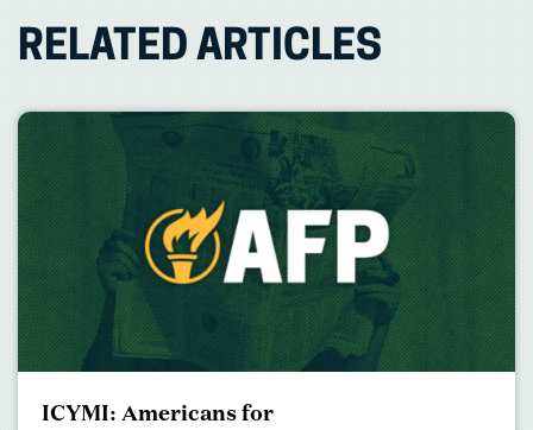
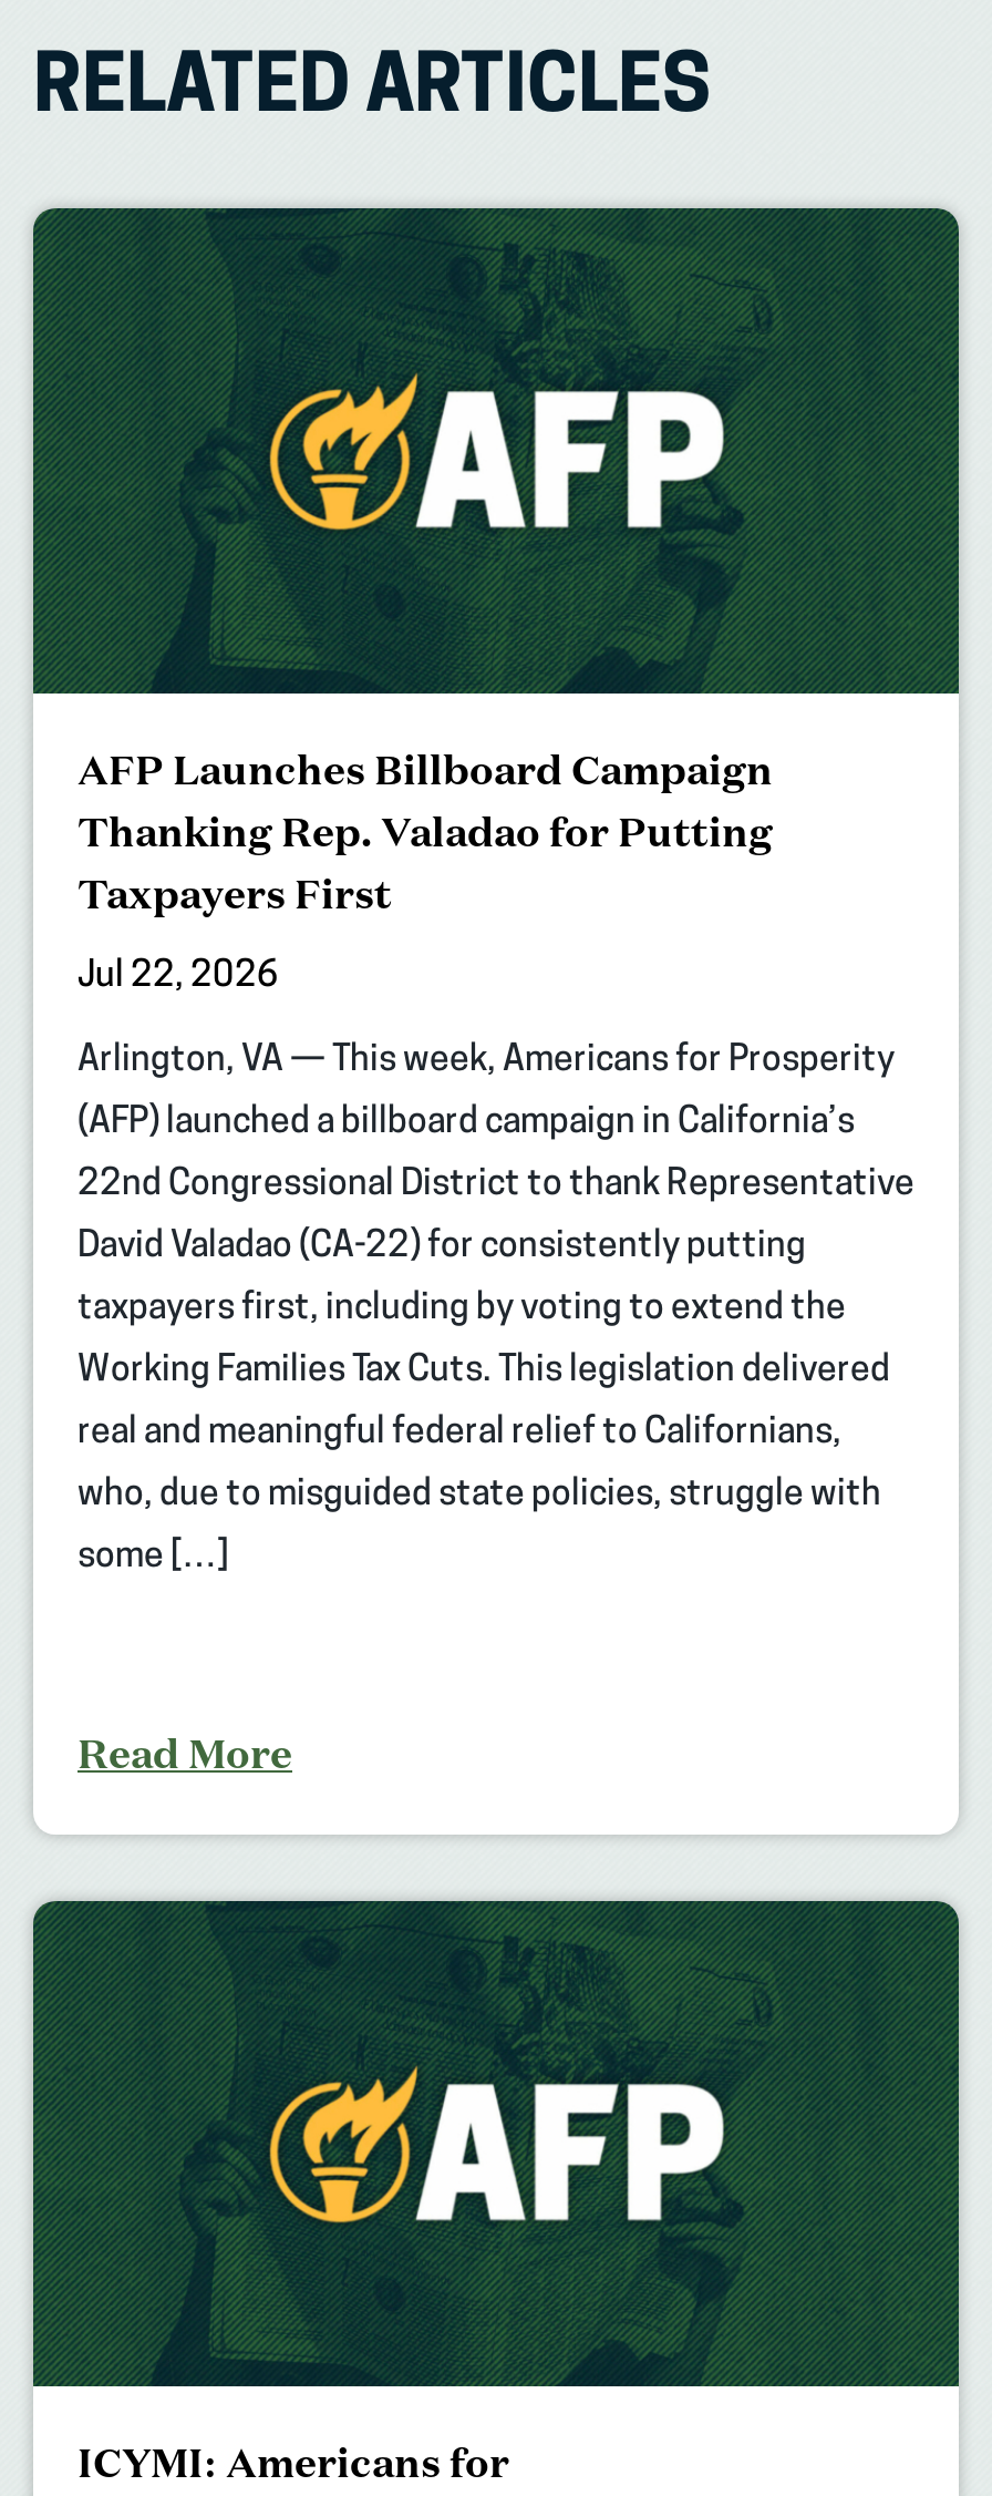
+ AFP Launches Billboard Campaign
+ Thanking Rep. Valadao for Putting
+ Taxpayers First
+ Jul 22, 2026
+ Arlington, VA — This week, Americans for Prosperity
+ (AFP) launched a billboard campaign in California’s
+ 22nd Congressional District to thank Representative
+ David Valadao (CA-22) for consistently putting
+ taxpayers first, including by voting to extend the
+ Working Families Tax Cuts. This legislation delivered
+ real and meaningful federal relief to Californians,
+ who, due to misguided state policies, struggle with
+ some […]

+ Read More
